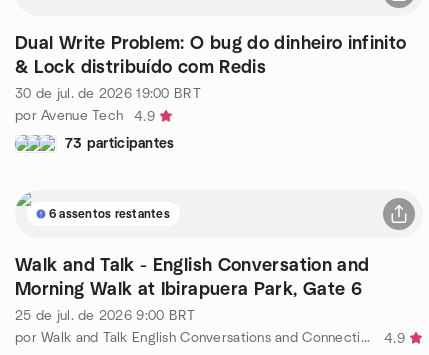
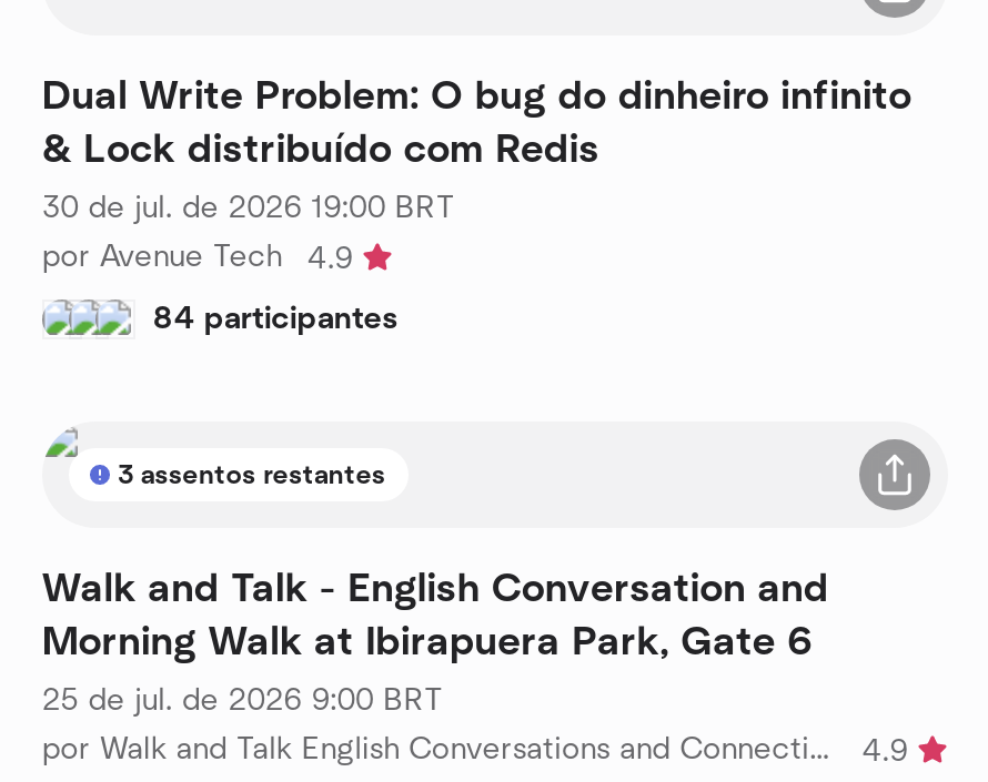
- 73 participantes
+ 84 participantes

- 6 assentos restantes
+ 3 assentos restantes
